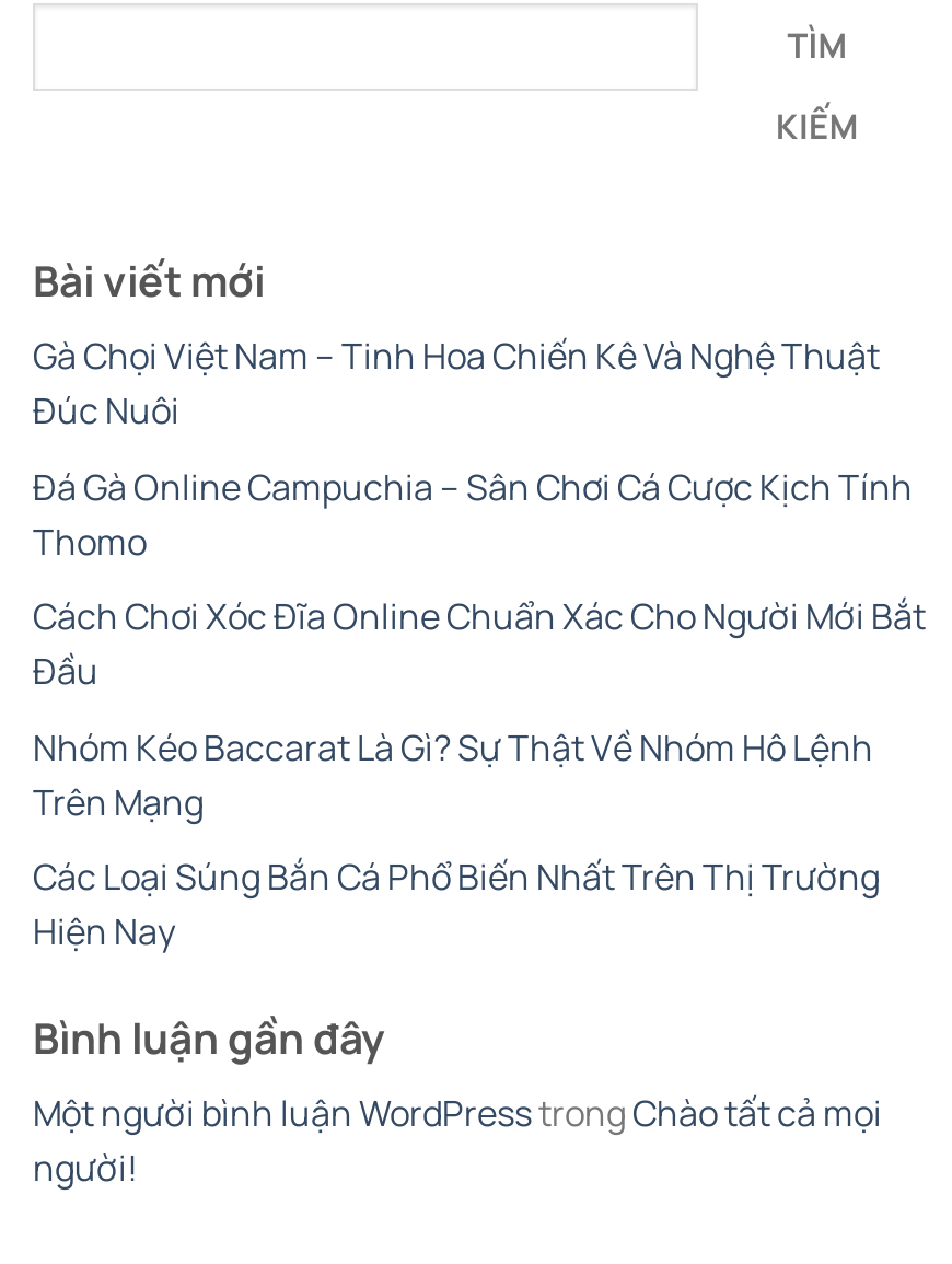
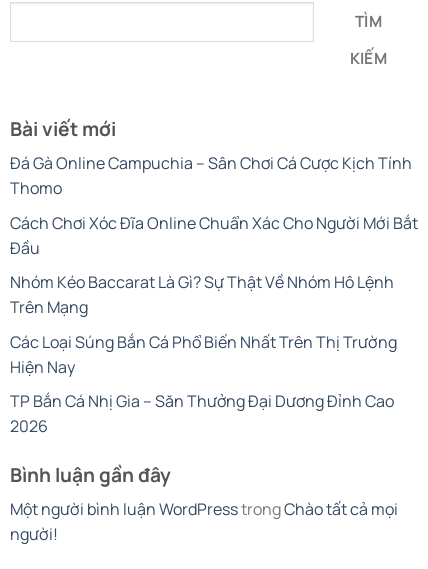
- Gà Chọi Việt Nam – Tinh Hoa Chiến Kê Và Nghệ Thuật
- Đúc Nuôi

moved up: Đá Gà Online Campuchia – Sân Chơi Cá Cược Kịch Tính | Thomo | Cách Chơi Xóc Đĩa Online Chuẩn Xác Cho Người Mới Bắt | Đầu | Nhóm Kéo Baccarat Là Gì? Sự Thật Về Nhóm Hô Lệnh | Trên Mạng | Các Loại Súng Bắn Cá Phổ Biến Nhất Trên Thị Trường | Hiện Nay

+ TP Bắn Cá Nhị Gia – Săn Thưởng Đại Dương Đỉnh Cao
+ 2026
